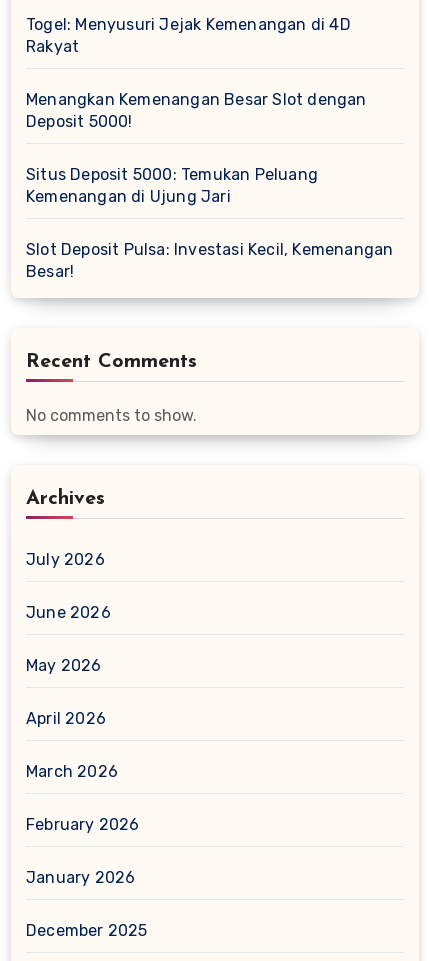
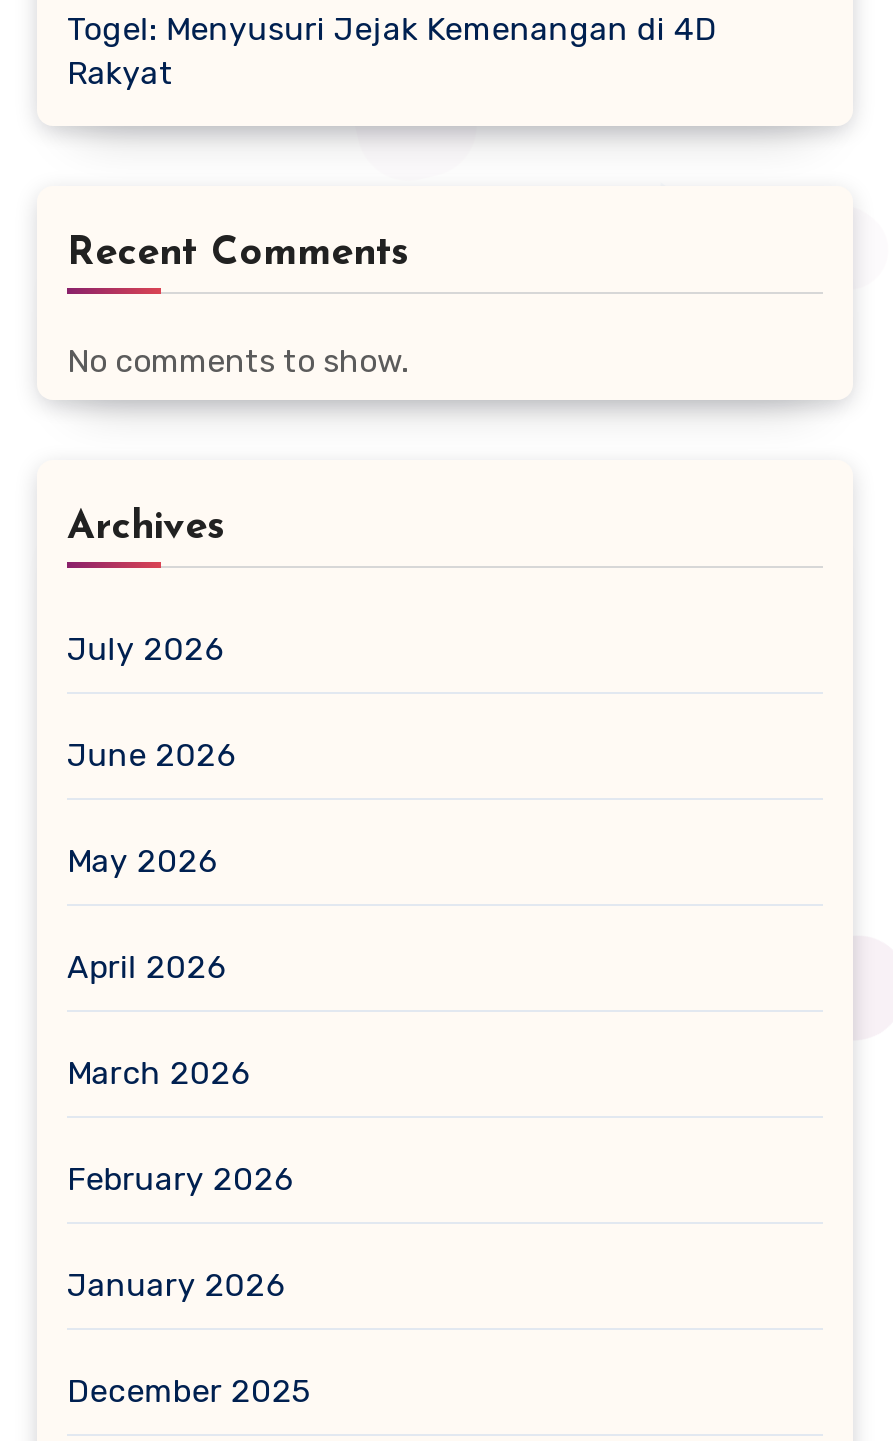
- Menangkan Kemenangan Besar Slot dengan
- Deposit 5000!
- Situs Deposit 5000: Temukan Peluang
- Kemenangan di Ujung Jari
- Slot Deposit Pulsa: Investasi Kecil, Kemenangan
- Besar!
